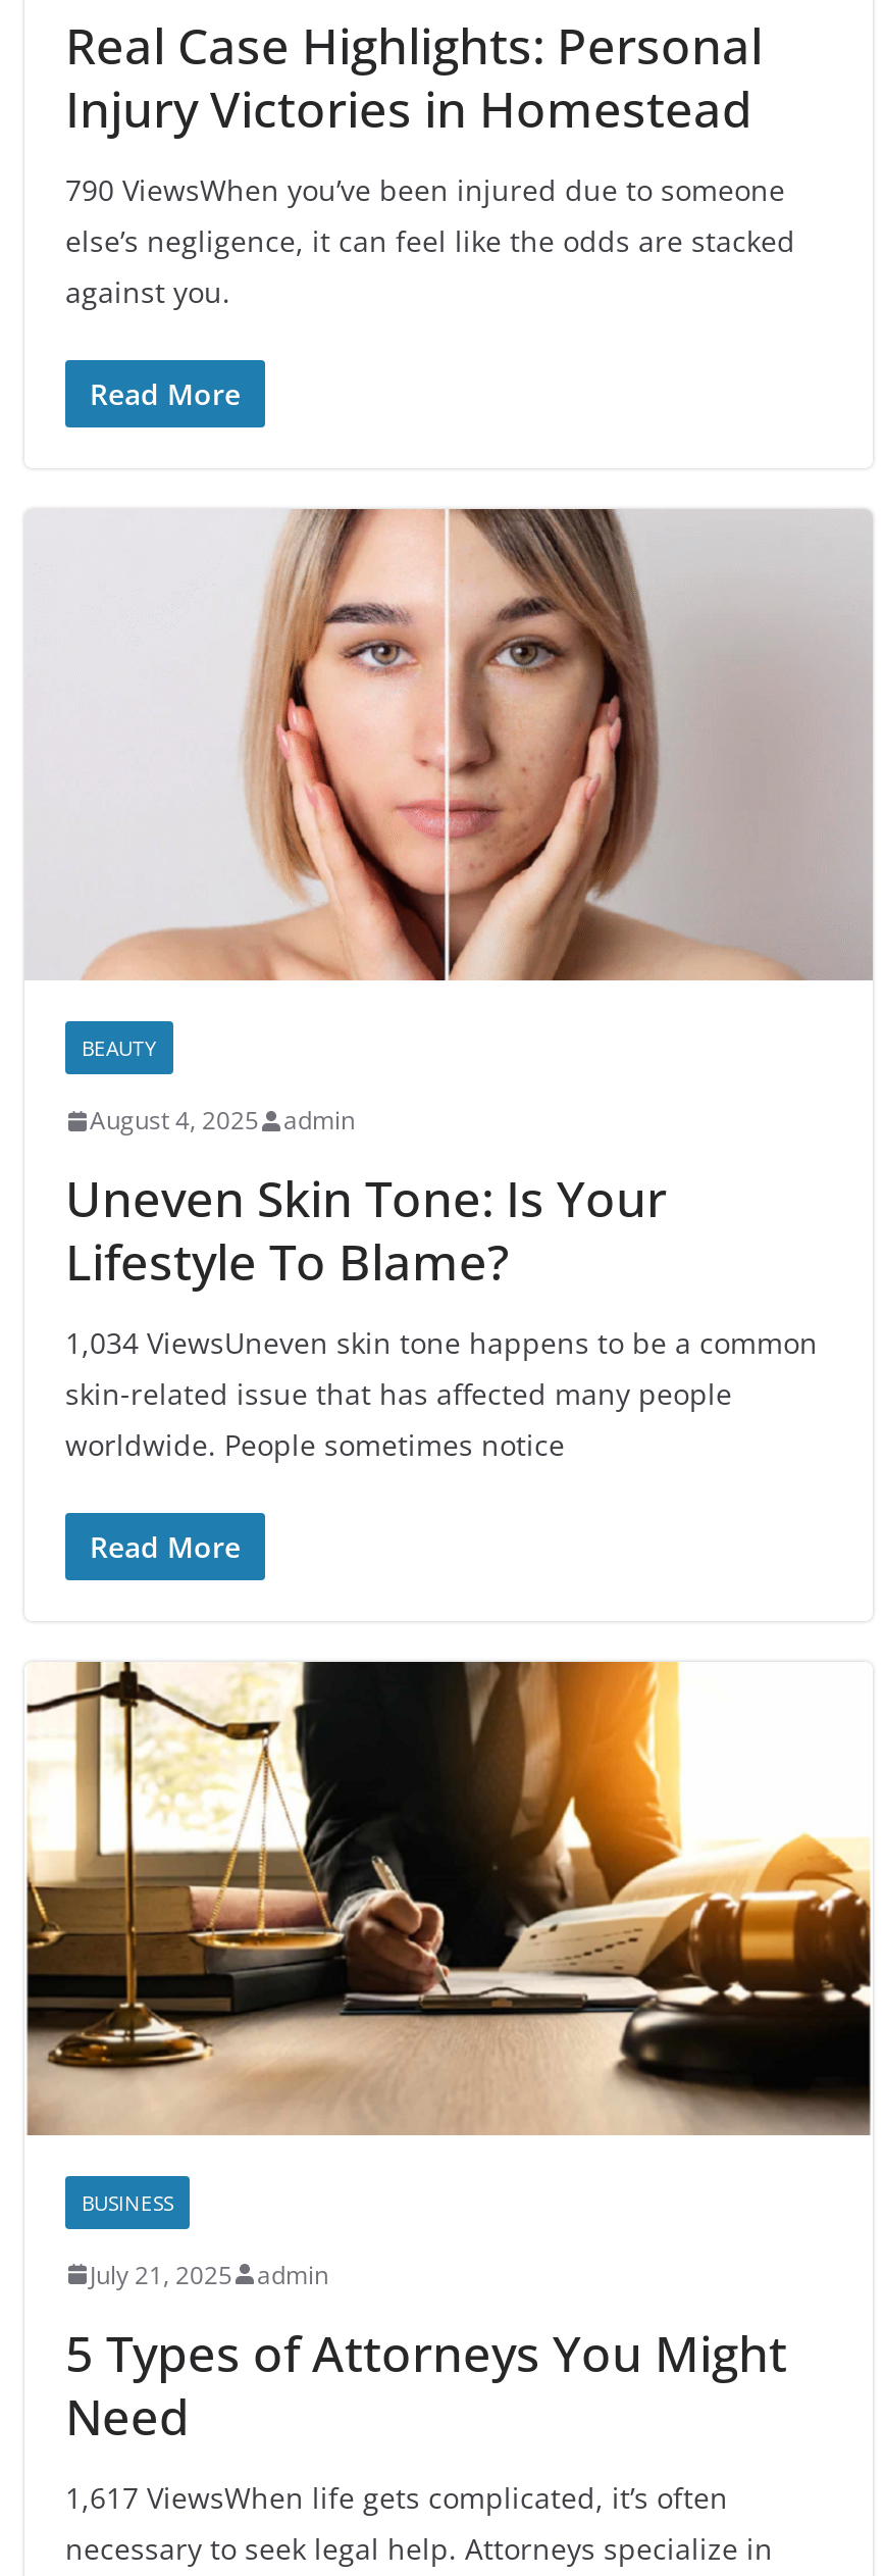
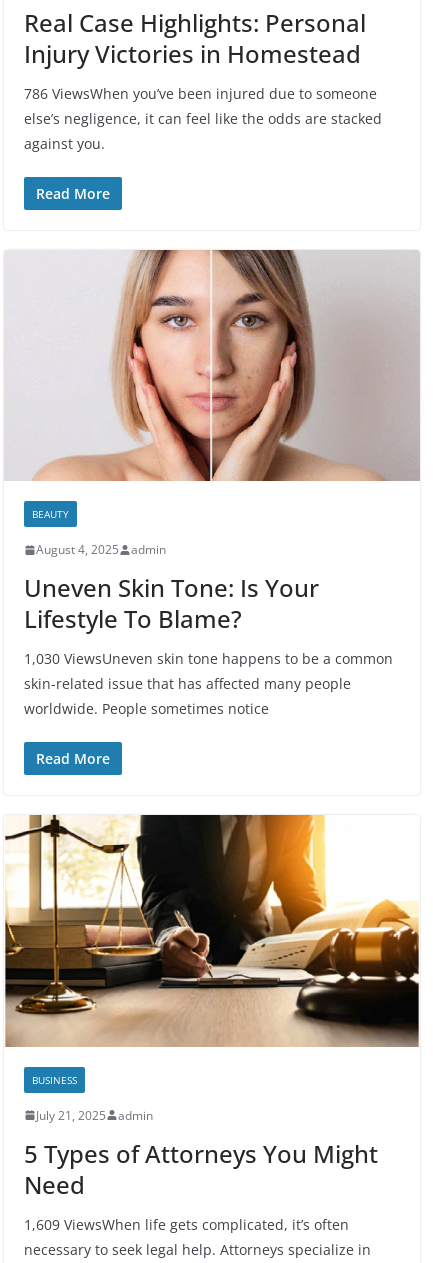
- 790 ViewsWhen you’ve been injured due to someone
+ 786 ViewsWhen you’ve been injured due to someone

- 1,034 ViewsUneven skin tone happens to be a common
+ 1,030 ViewsUneven skin tone happens to be a common

- 1,617 ViewsWhen life gets complicated, it’s often
+ 1,609 ViewsWhen life gets complicated, it’s often
